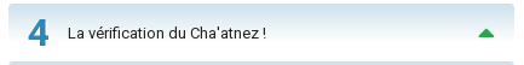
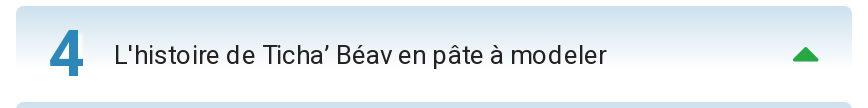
- La vérification du Cha'atnez !
+ L'histoire de Ticha’ Béav en pâte à modeler
